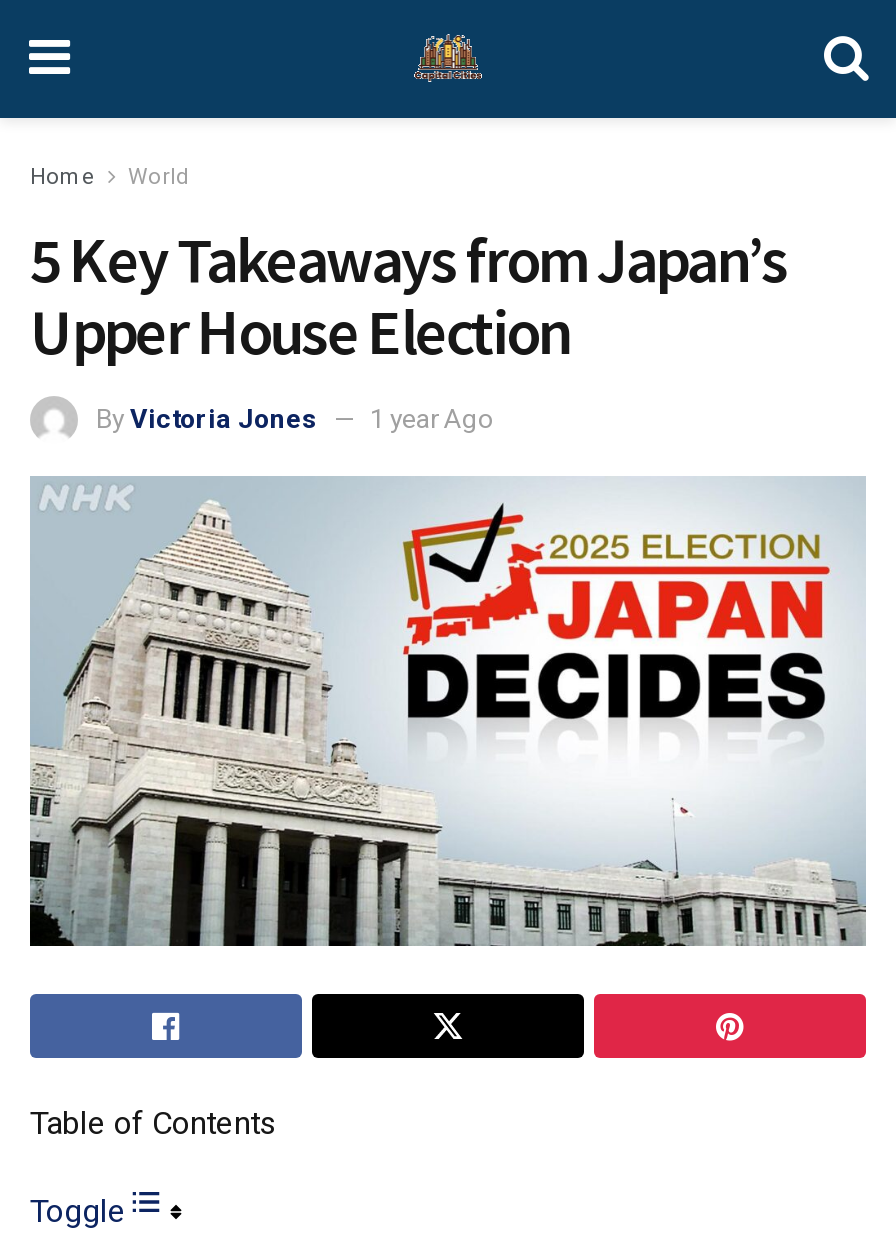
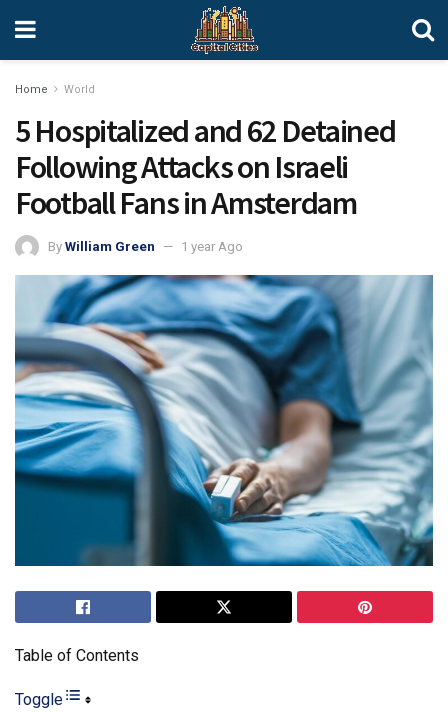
- [image]
+ [image]

- 5 Key Takeaways from Japan’s
- Upper House Election
- By Victoria Jones
+ 5 Hospitalized and 62 Detained
+ Following Attacks on Israeli
+ Football Fans in Amsterdam
+ By William Green

- [image]
+ [image]
